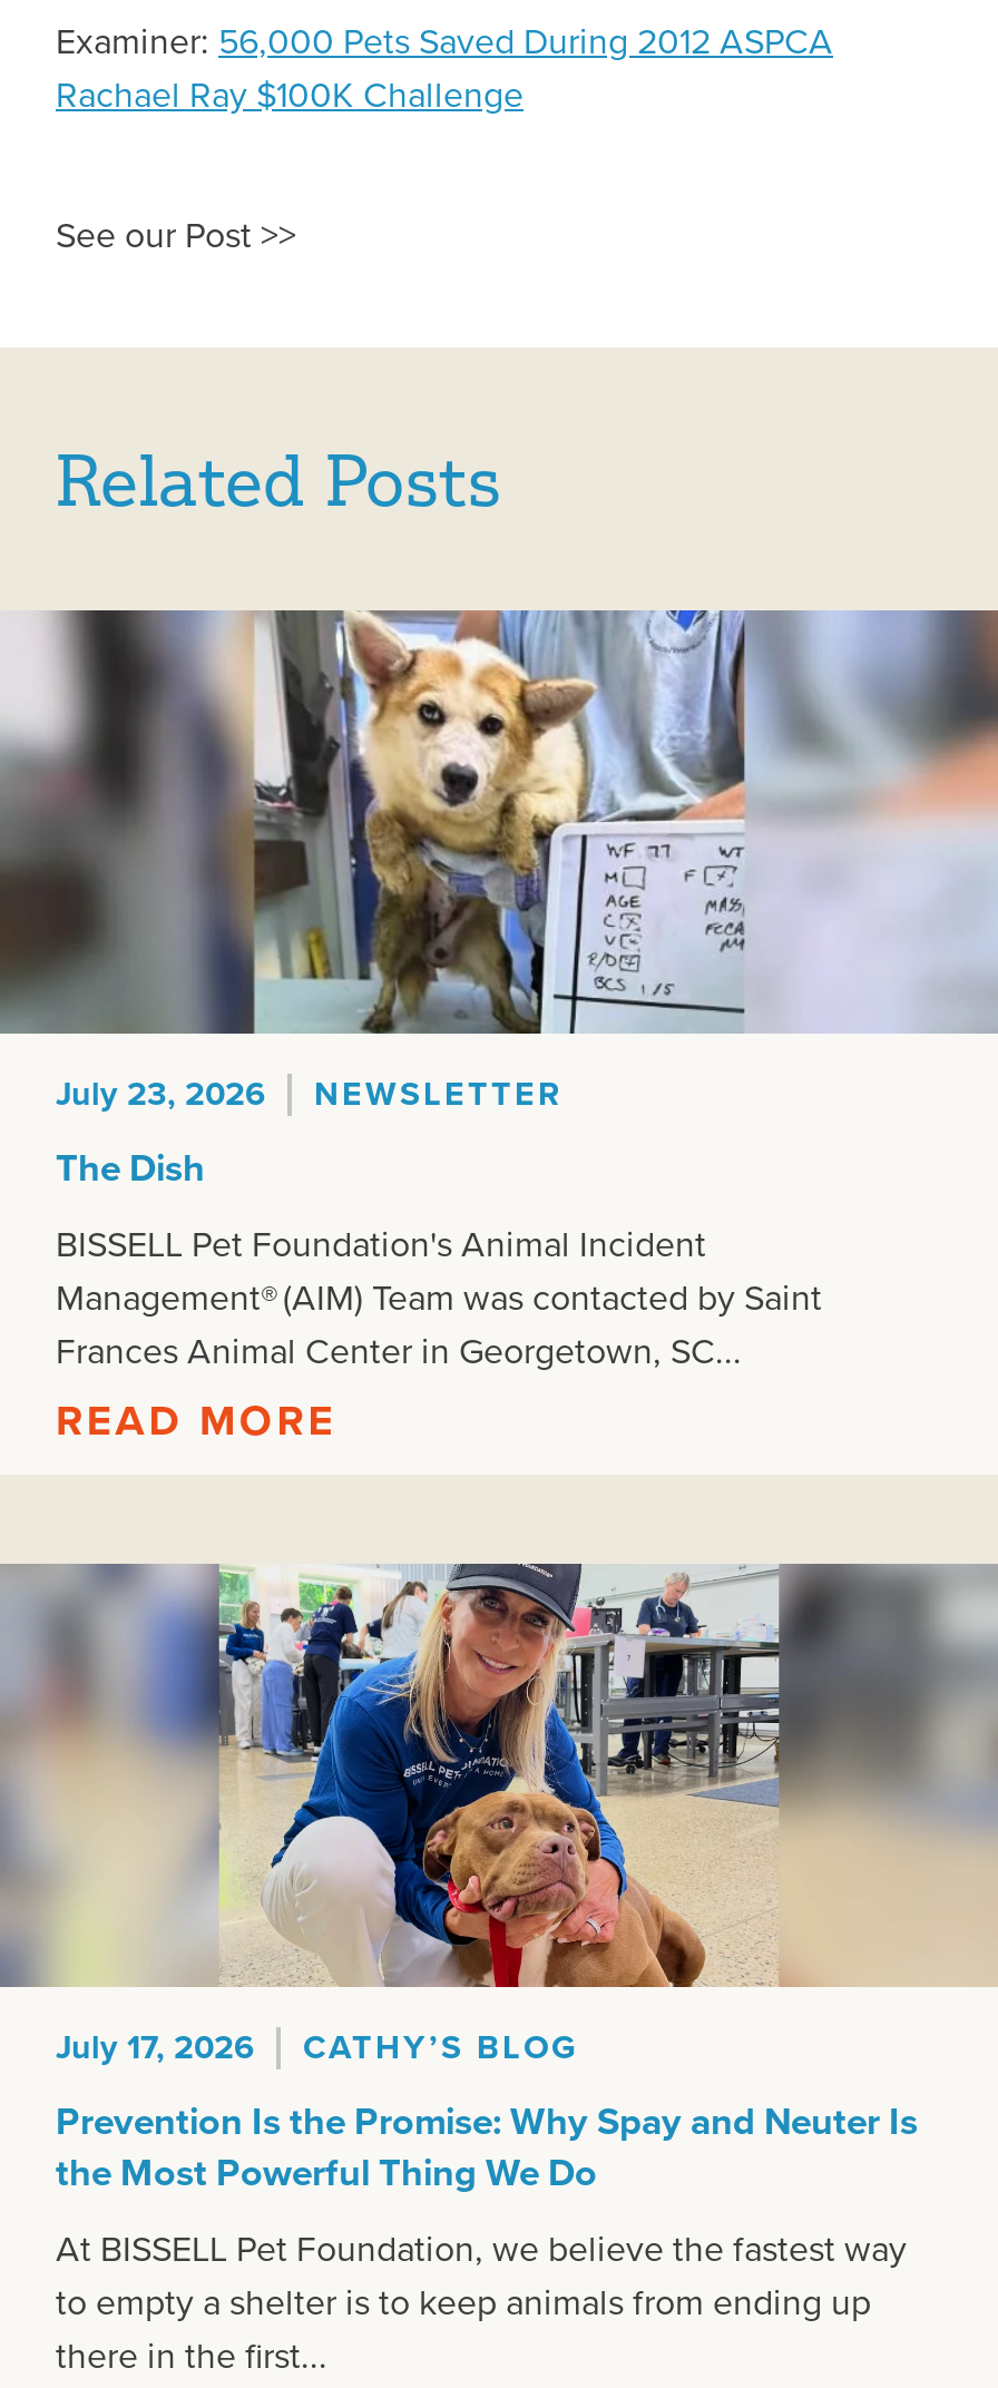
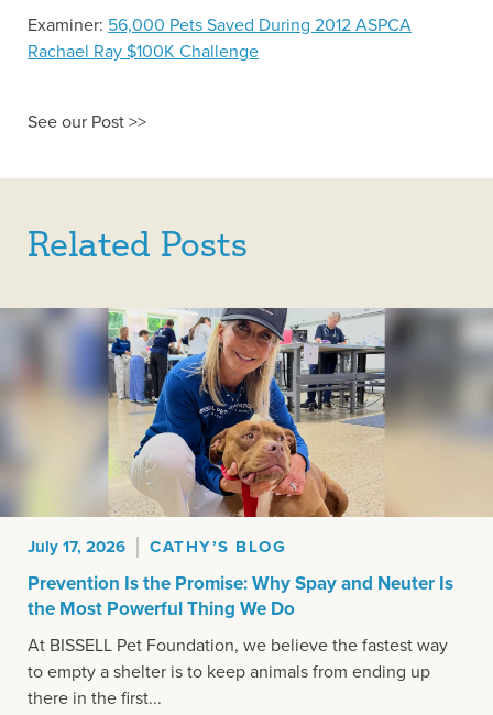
- [image]
- July 23, 2026
- NEWSLETTER
- The Dish
- BISSELL Pet Foundation's Animal Incident
- Management® (AIM) Team was contacted by Saint
- Frances Animal Center in Georgetown, SC...
- READ MORE
